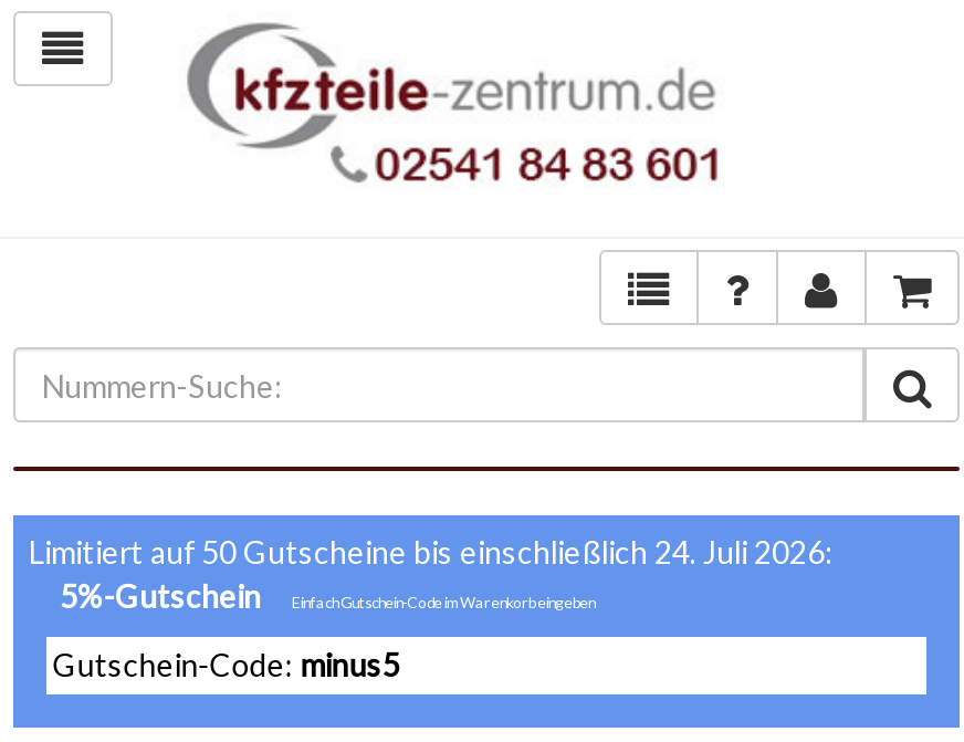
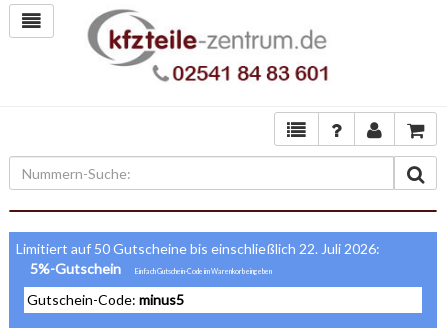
- Limitiert auf 50 Gutscheine bis einschließlich 24. Juli 2026:
+ Limitiert auf 50 Gutscheine bis einschließlich 22. Juli 2026:
